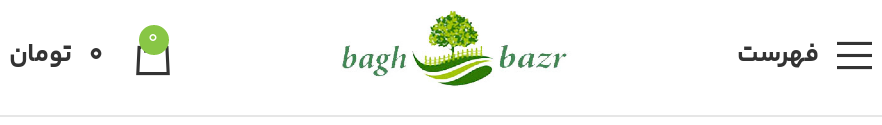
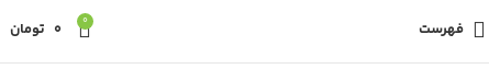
- [image]
